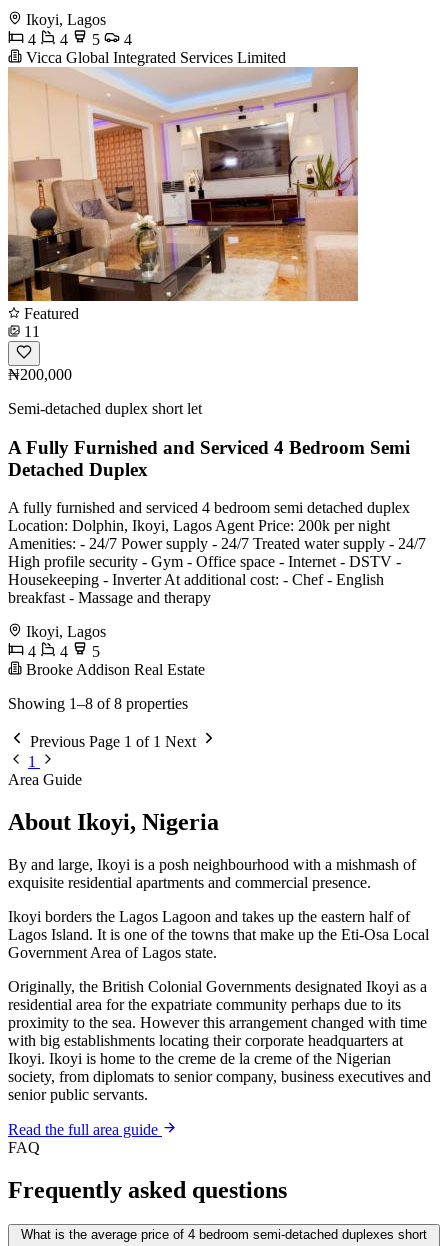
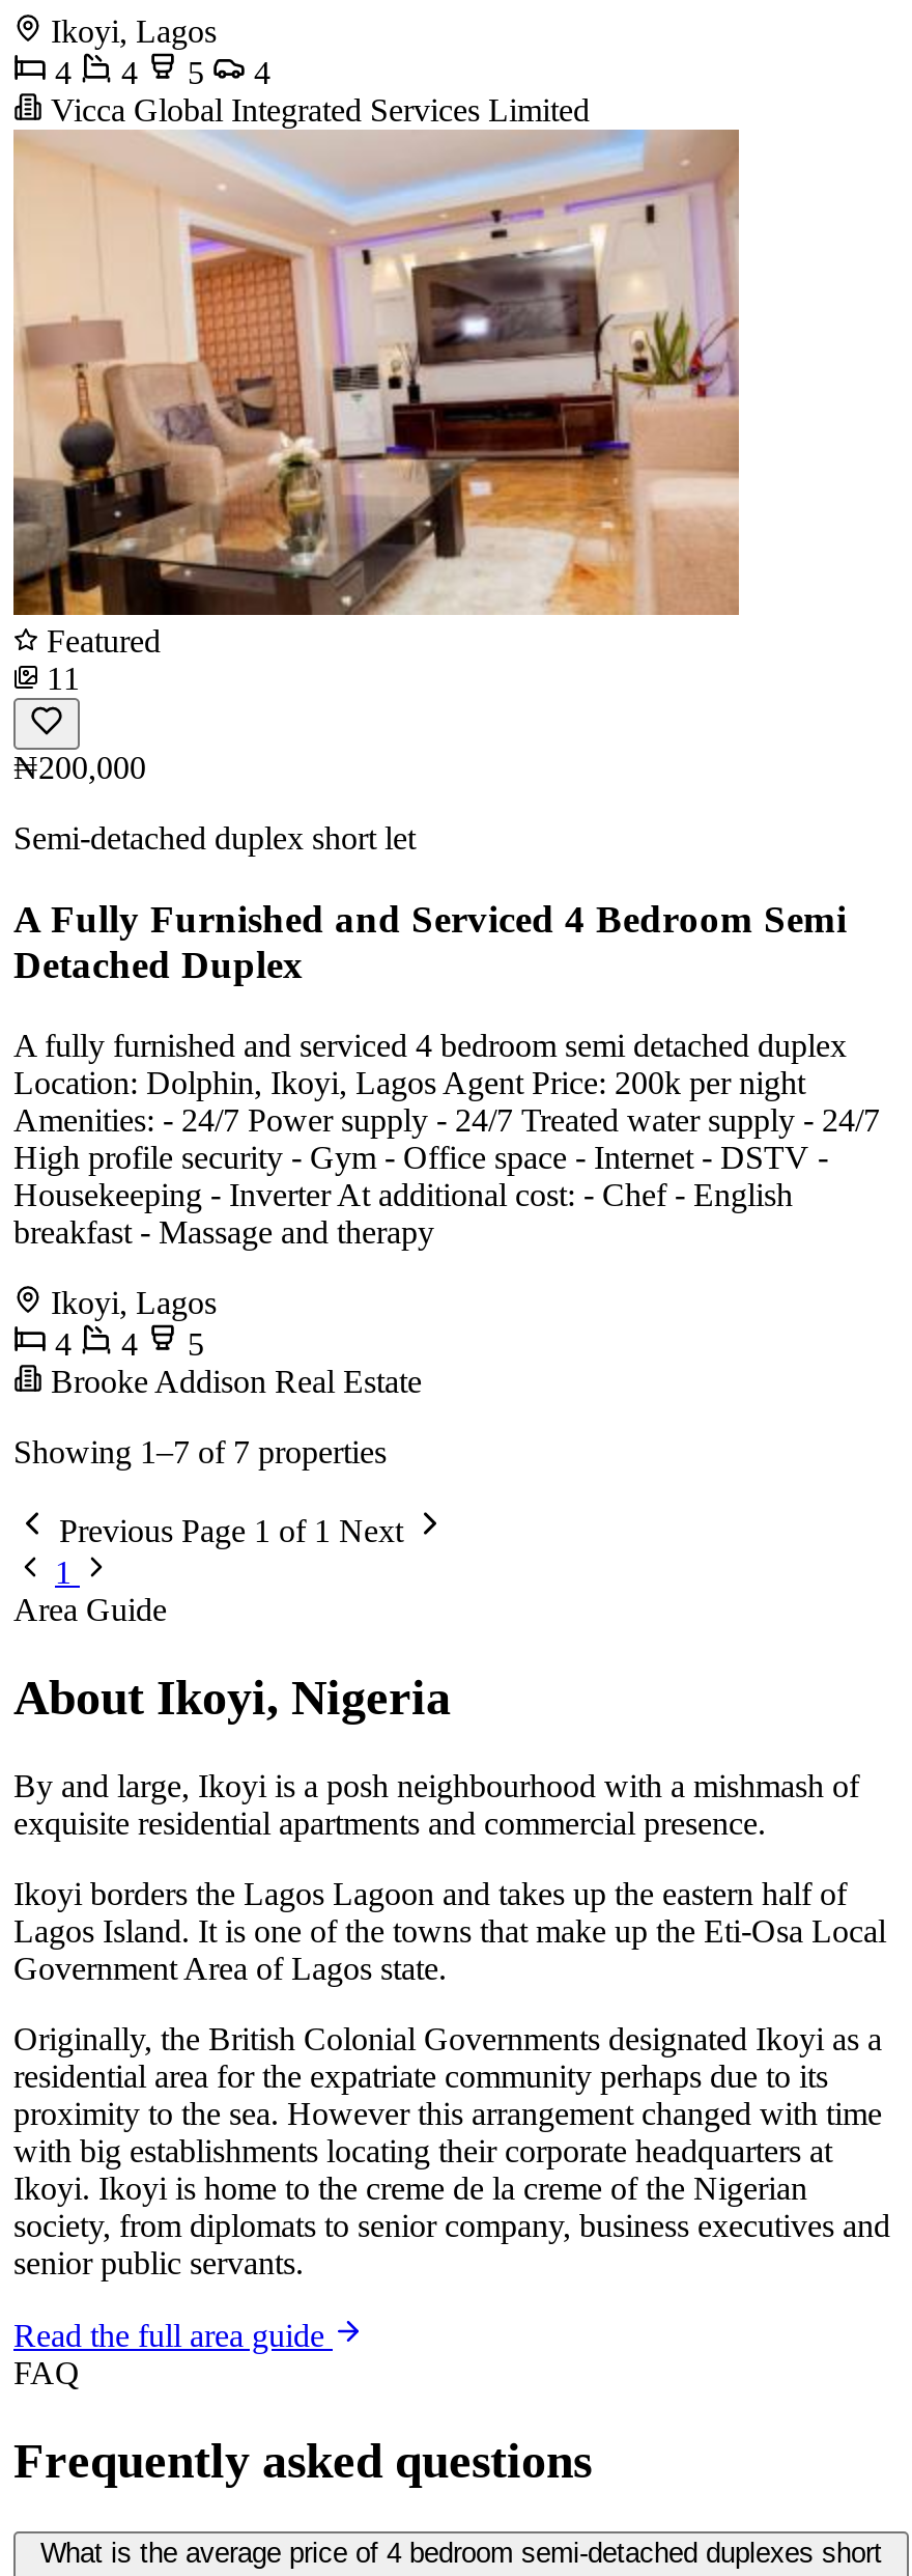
- Showing 1–8 of 8 properties
+ Showing 1–7 of 7 properties
